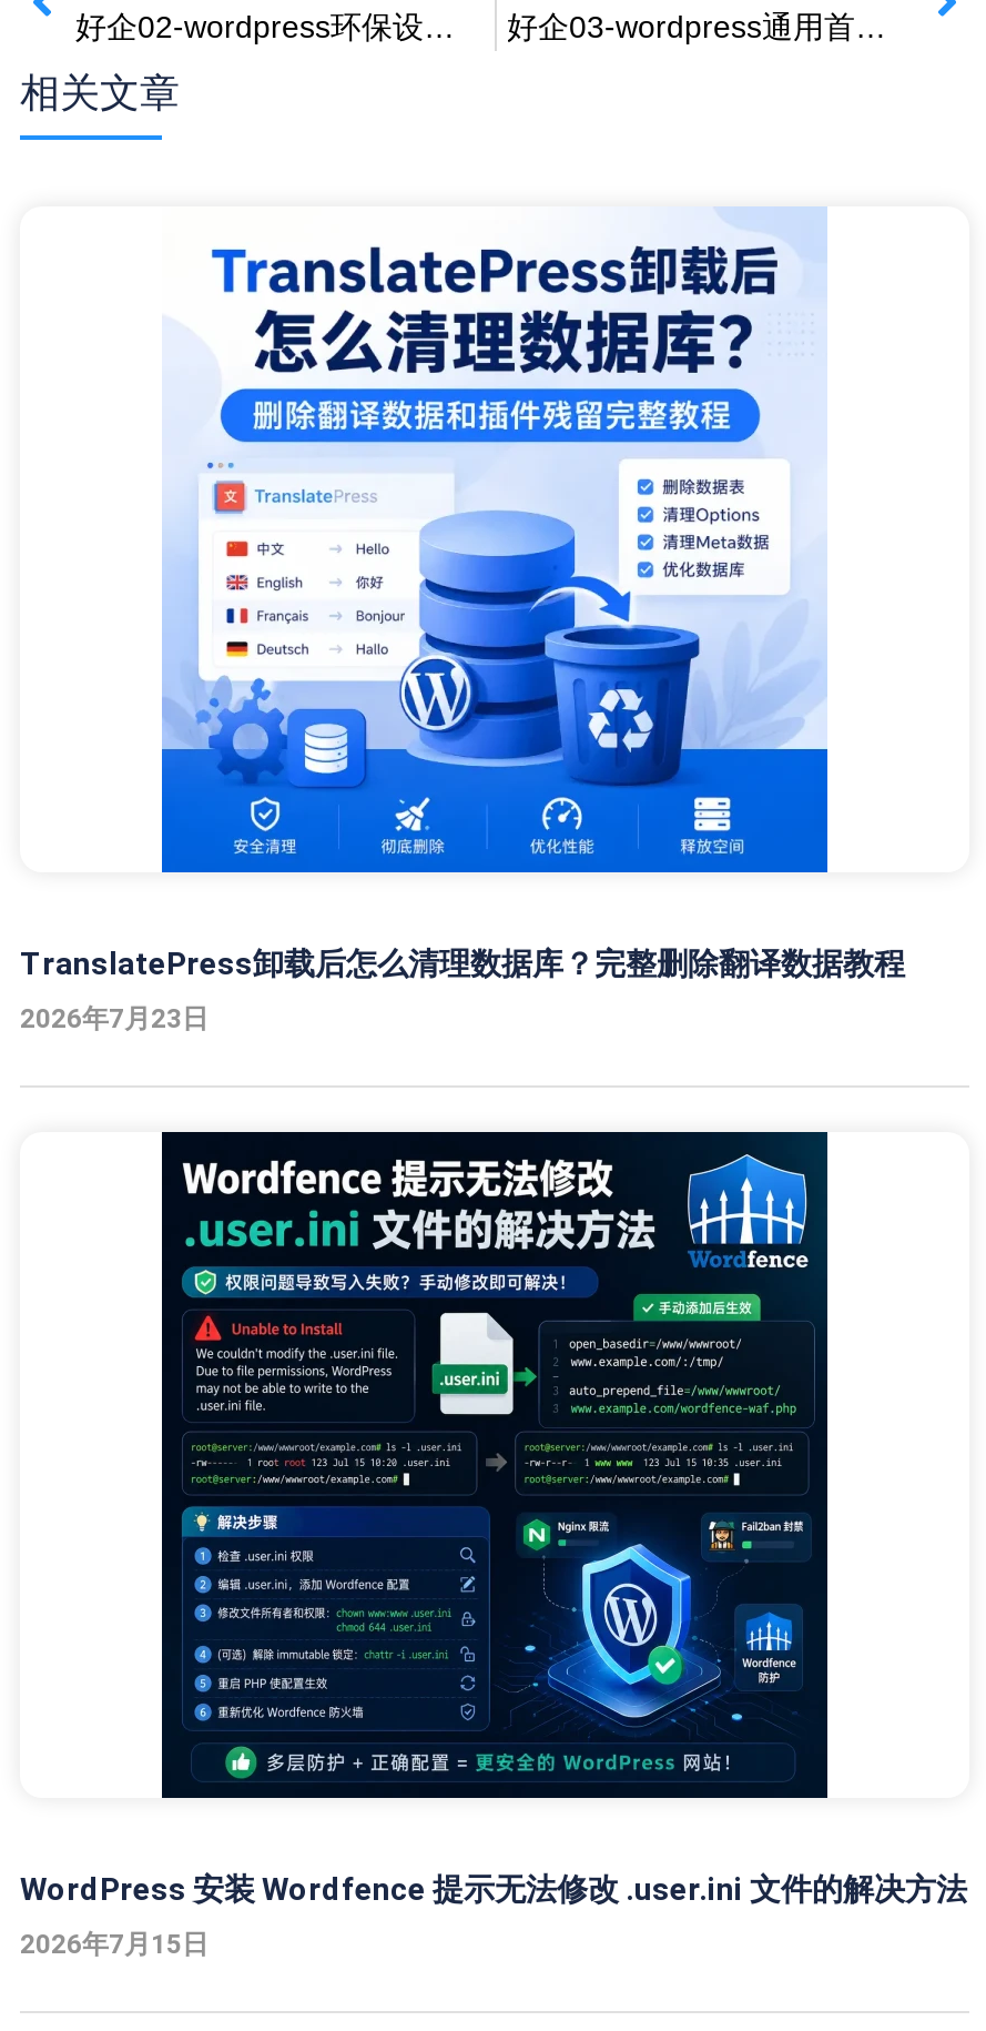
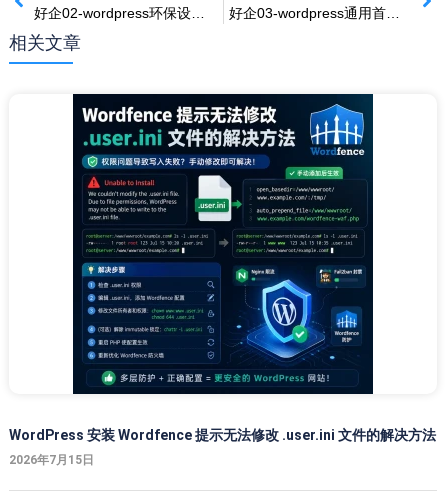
- [image]
- TranslatePress卸载后怎么清理数据库？完整删除翻译数据教程
- 2026年7月23日
